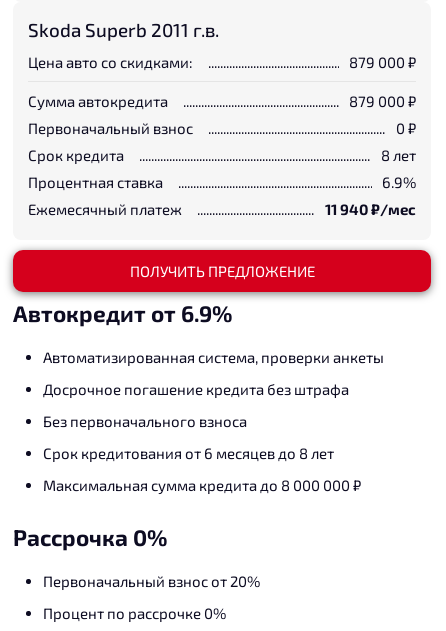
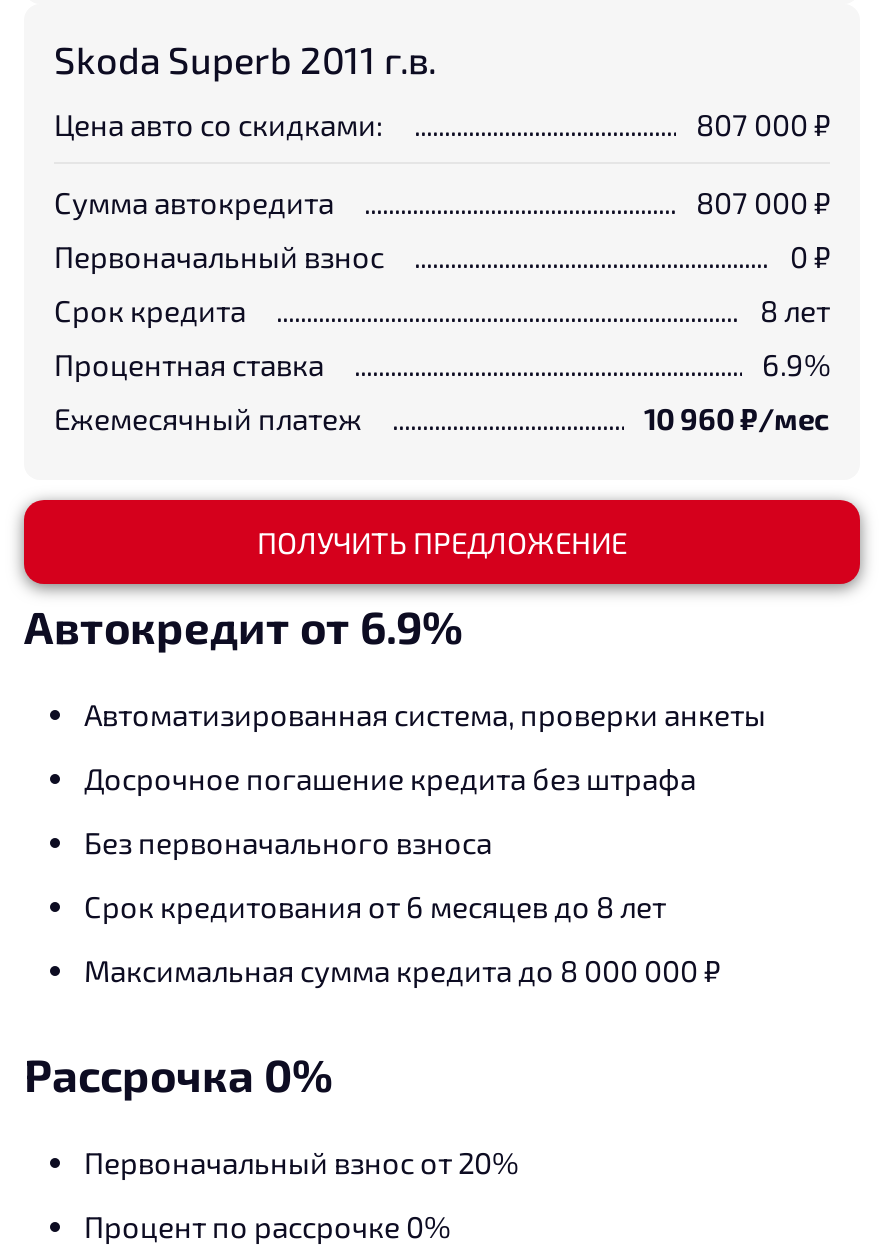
- 879 000 ₽
+ 807 000 ₽

- 879 000 ₽
+ 807 000 ₽

- 11 940₽/мес
+ 10 960₽/мес
